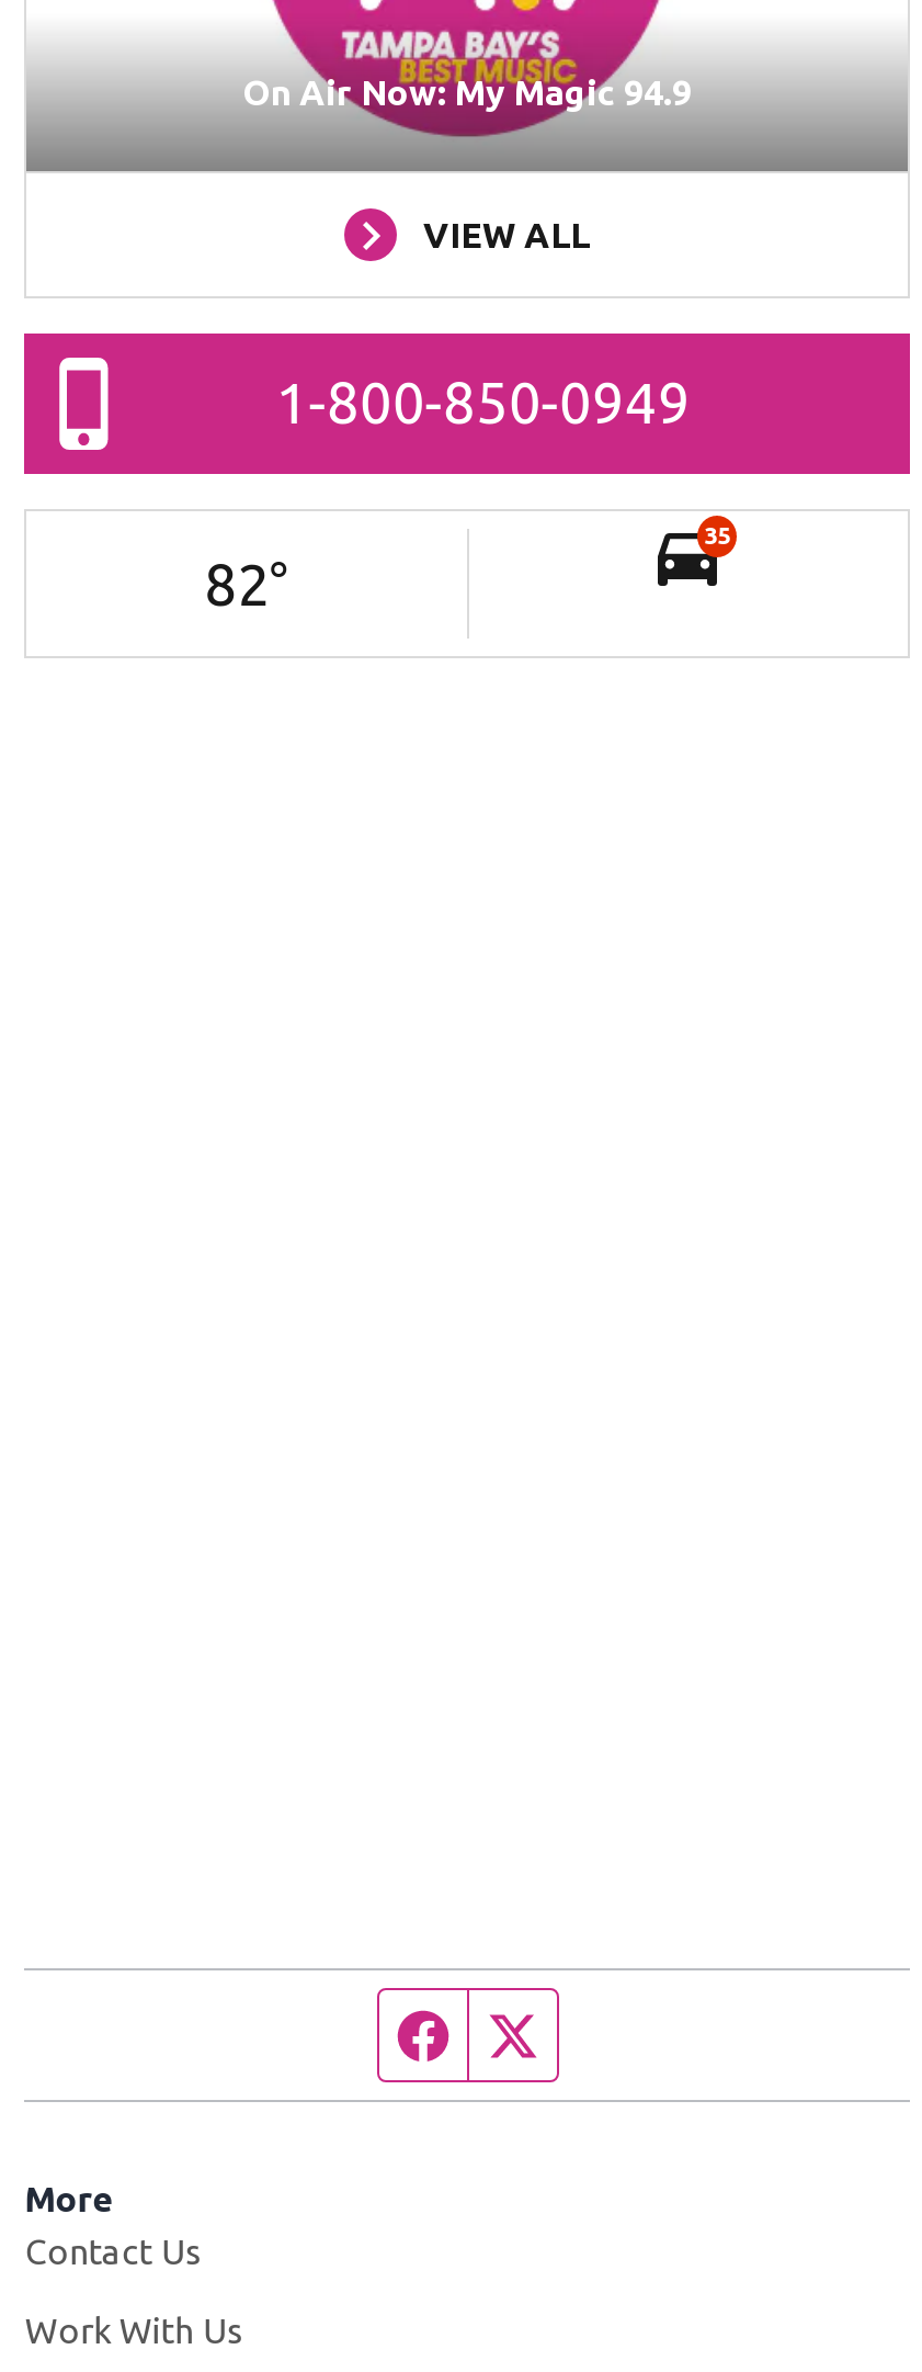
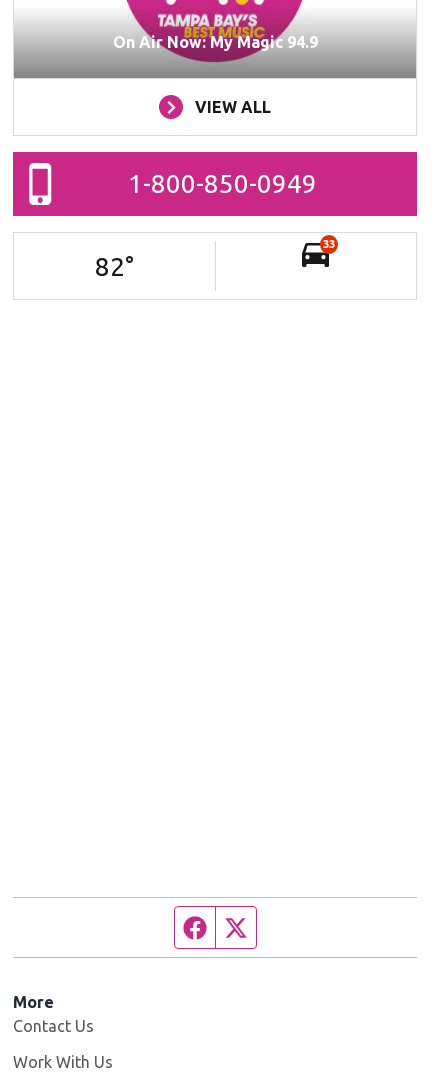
- 35
+ 33
